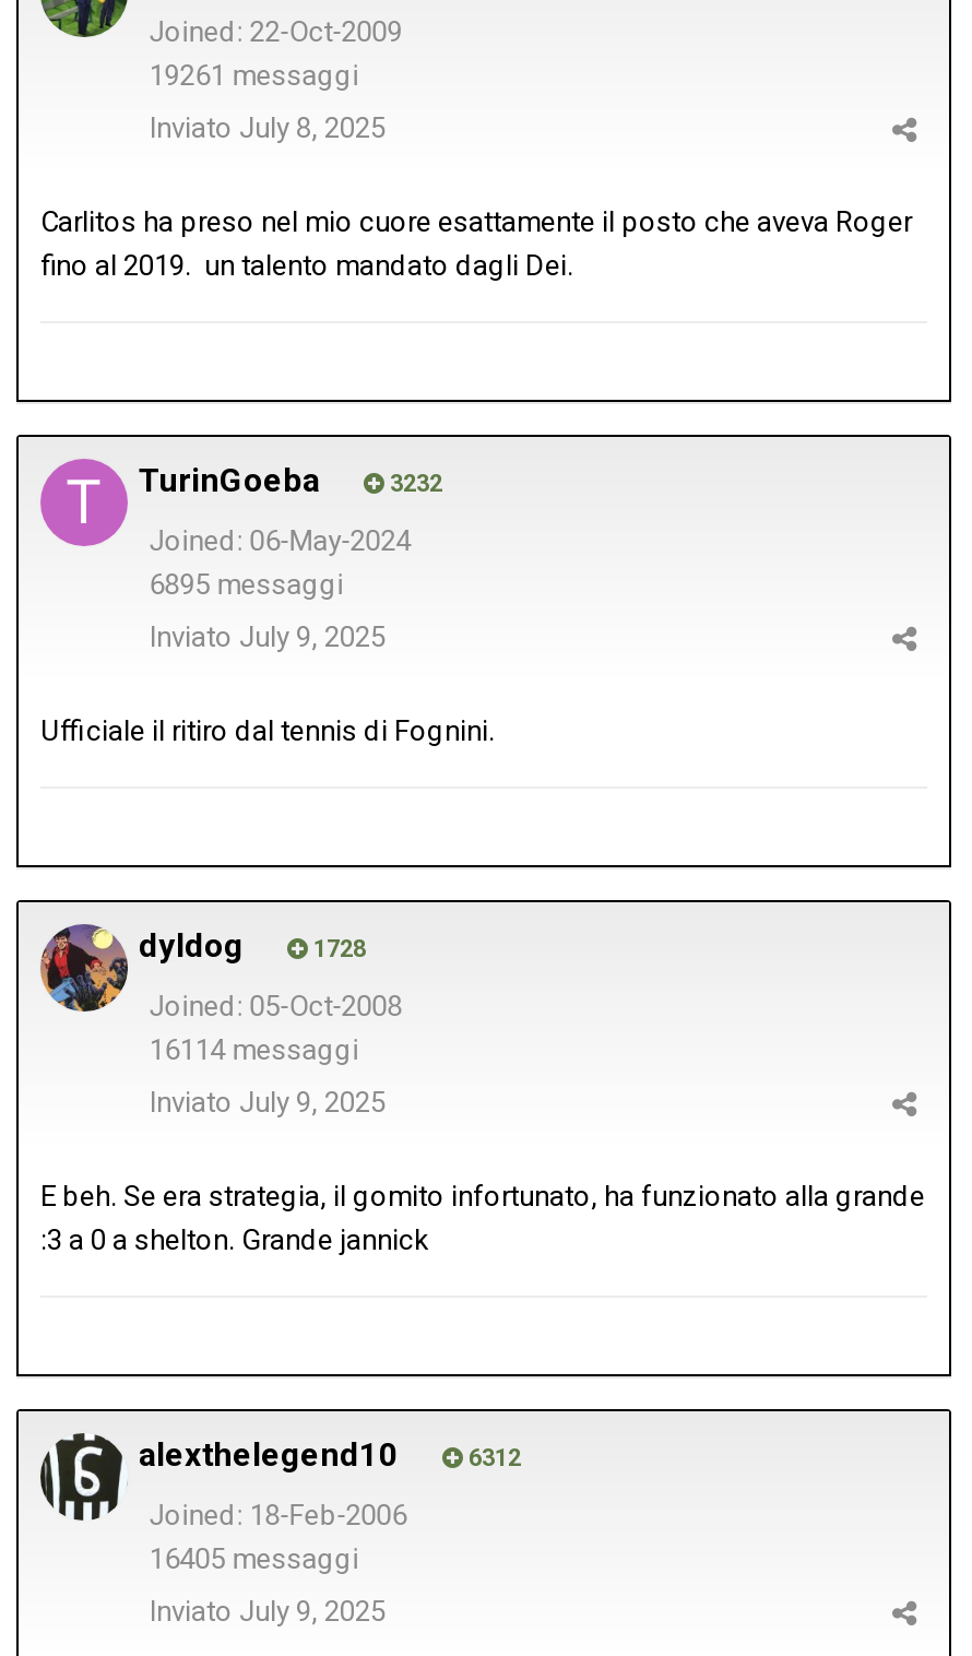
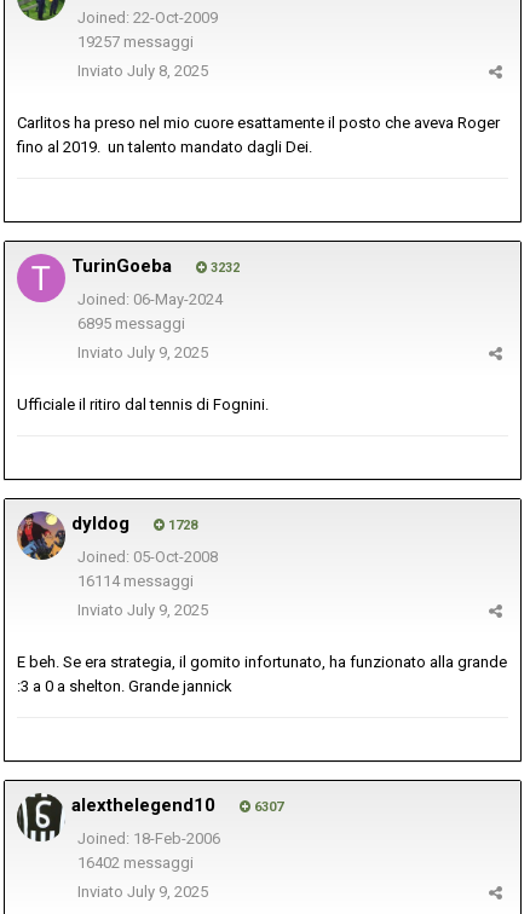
- 19261 messaggi
+ 19257 messaggi

- 6312
+ 6307

- 16405 messaggi
+ 16402 messaggi
